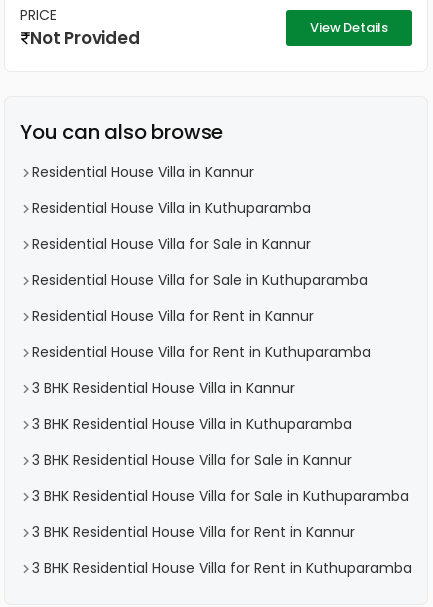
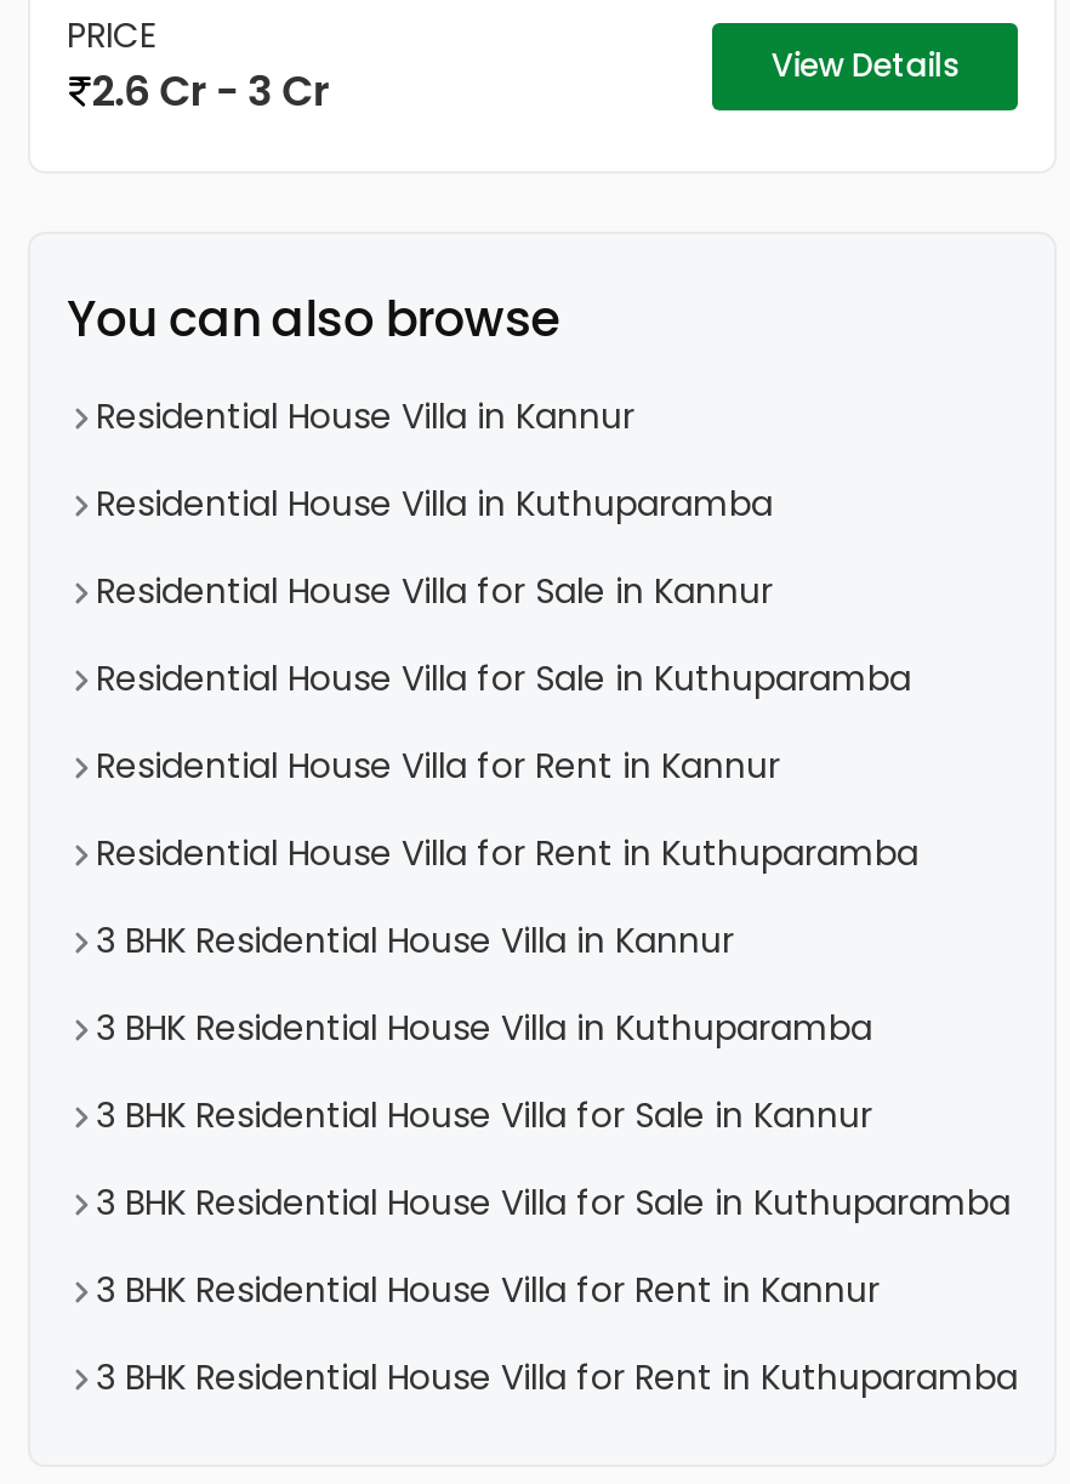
- Not Provided
+ 2.6 Cr - 3 Cr
